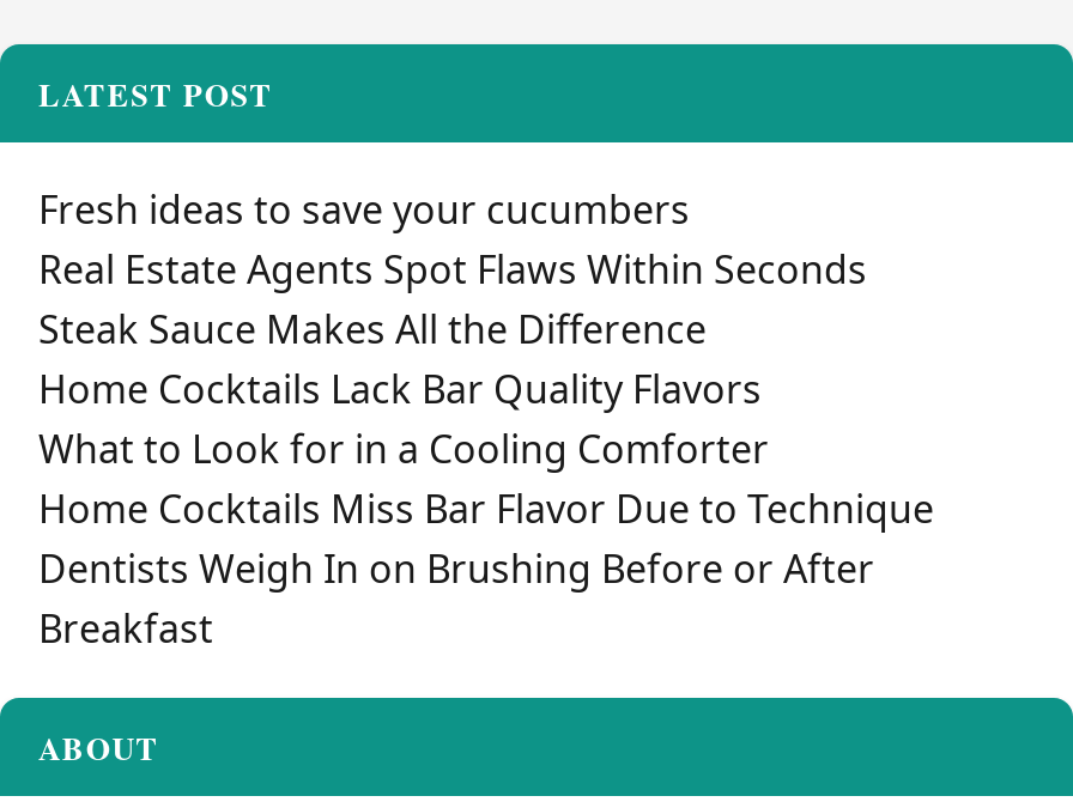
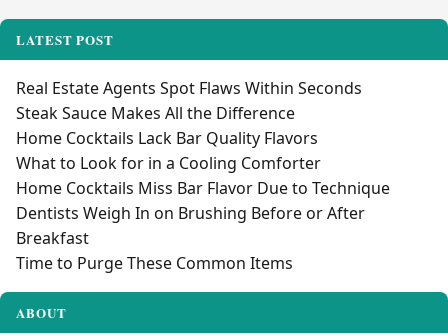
- Fresh ideas to save your cucumbers

moved up: Real Estate Agents Spot Flaws Within Seconds | Steak Sauce Makes All the Difference | Home Cocktails Lack Bar Quality Flavors | What to Look for in a Cooling Comforter | Home Cocktails Miss Bar Flavor Due to Technique | Dentists Weigh In on Brushing Before or After | Breakfast

+ Time to Purge These Common Items
